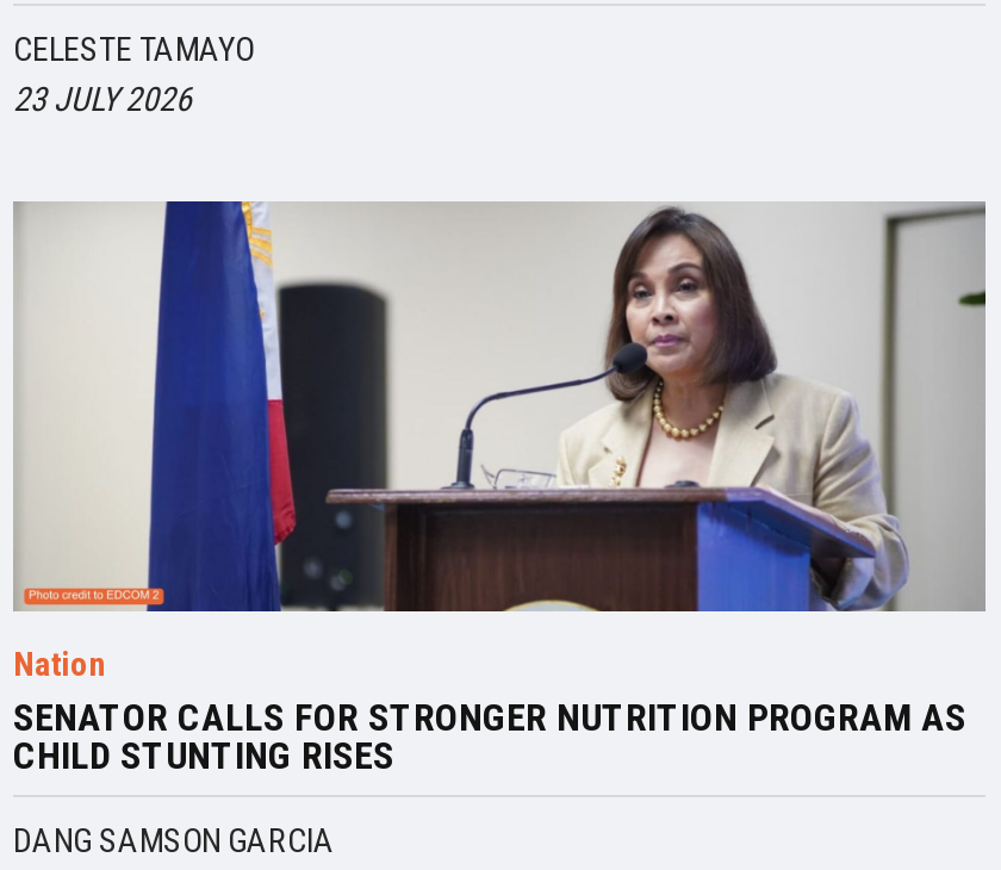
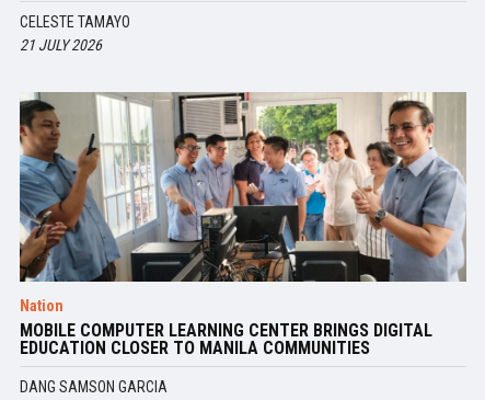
- 23 JULY 2026
+ 21 JULY 2026

- [image]
- SENATOR CALLS FOR STRONGER NUTRITION PROGRAM AS
- CHILD STUNTING RISES
+ [image]
+ MOBILE COMPUTER LEARNING CENTER BRINGS DIGITAL
+ EDUCATION CLOSER TO MANILA COMMUNITIES
